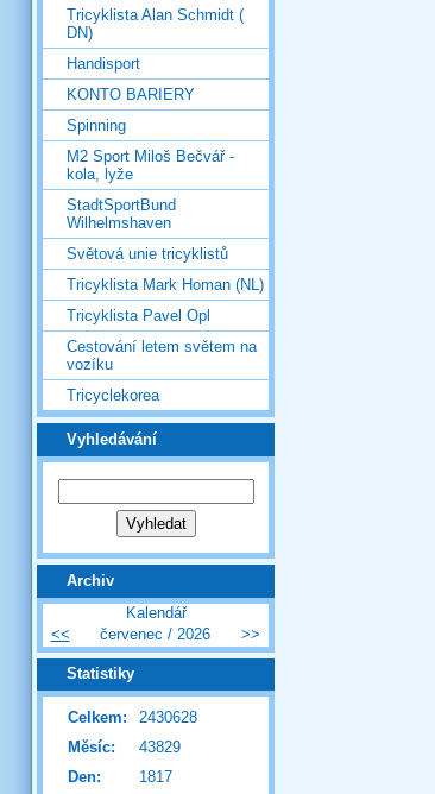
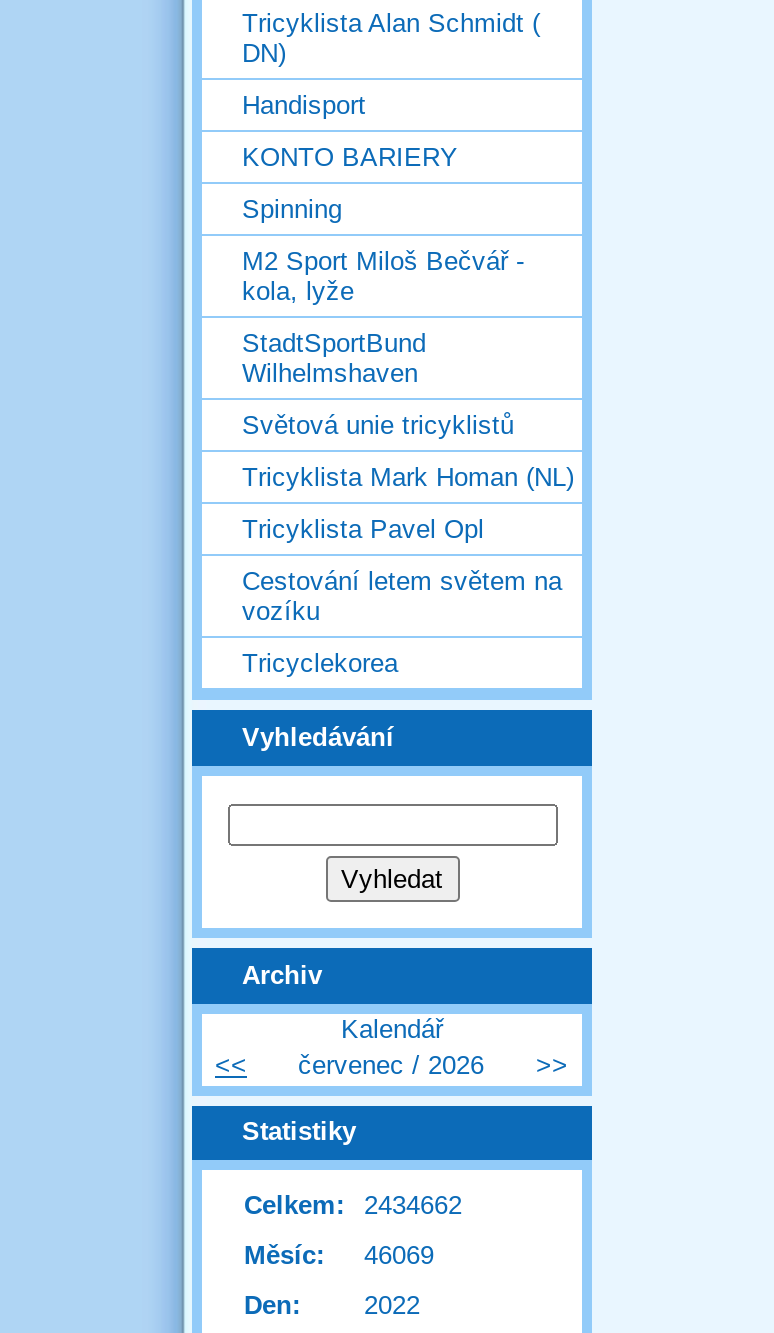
- Celkem: 2430628
+ Celkem: 2434662

- Měsíc: 43829
+ Měsíc: 46069

- 1817
+ 2022
